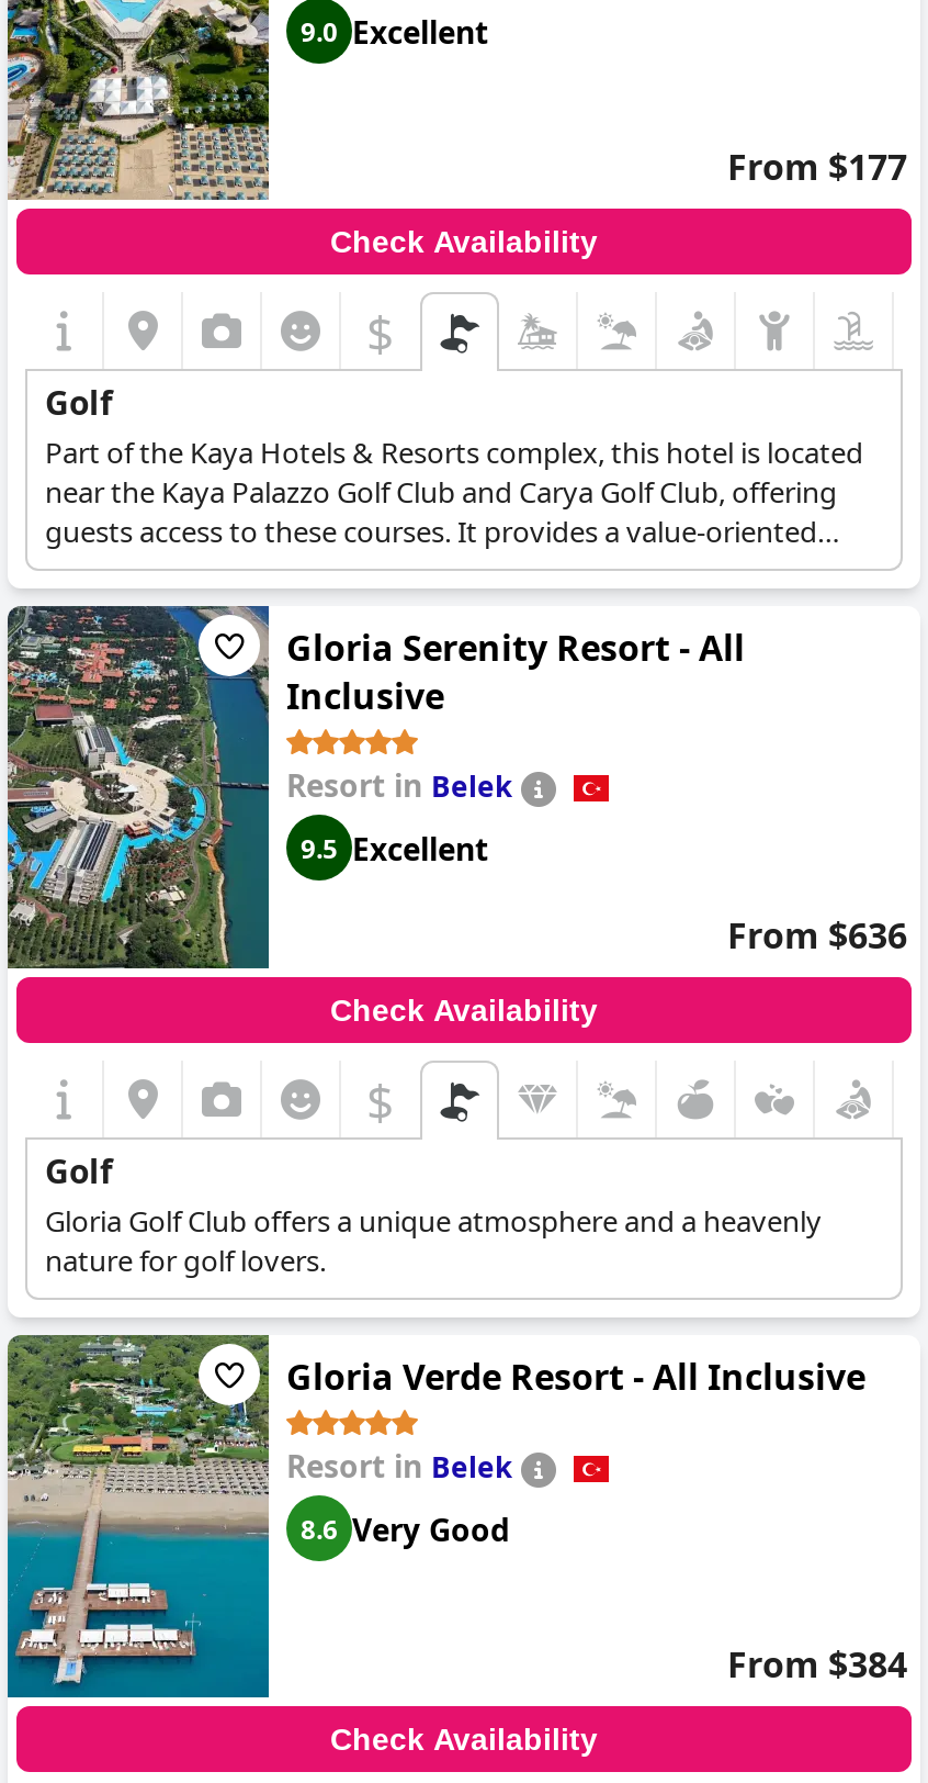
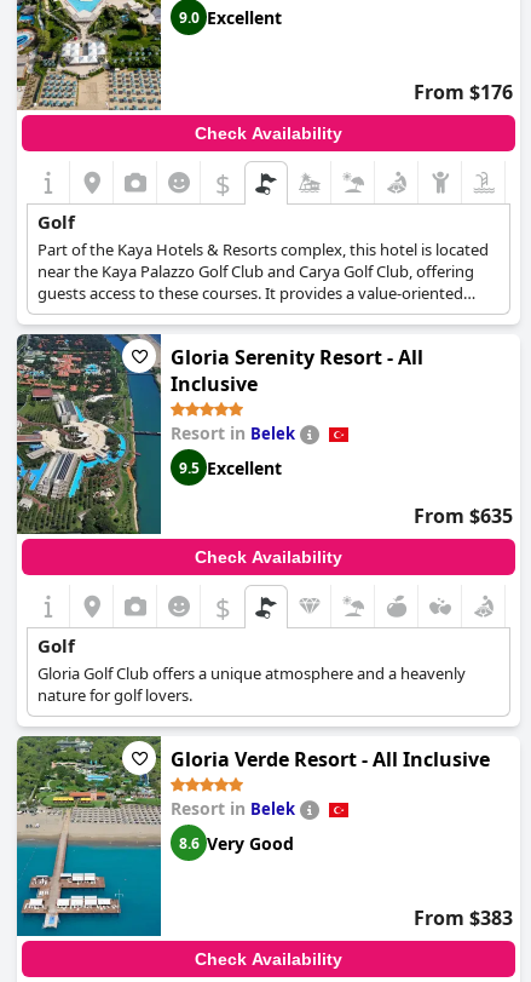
- From $177
+ From $176

- From $636
+ From $635

- From $384
+ From $383
